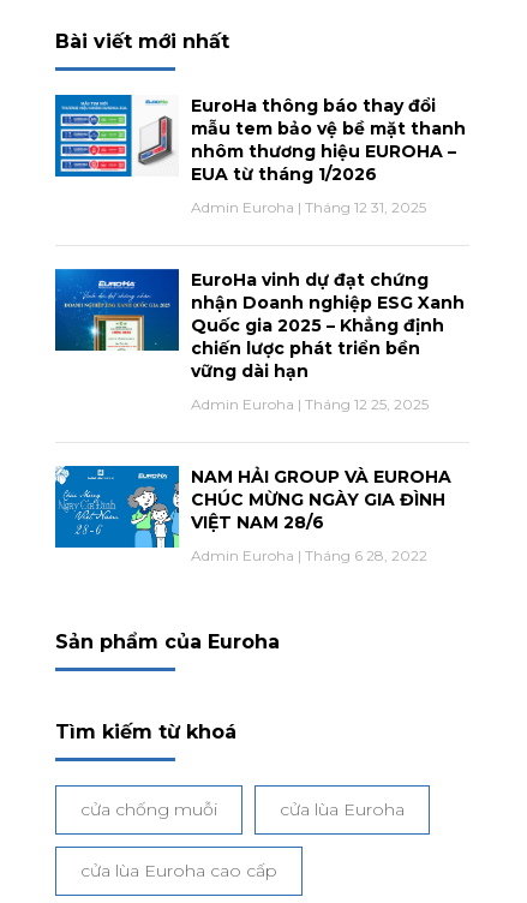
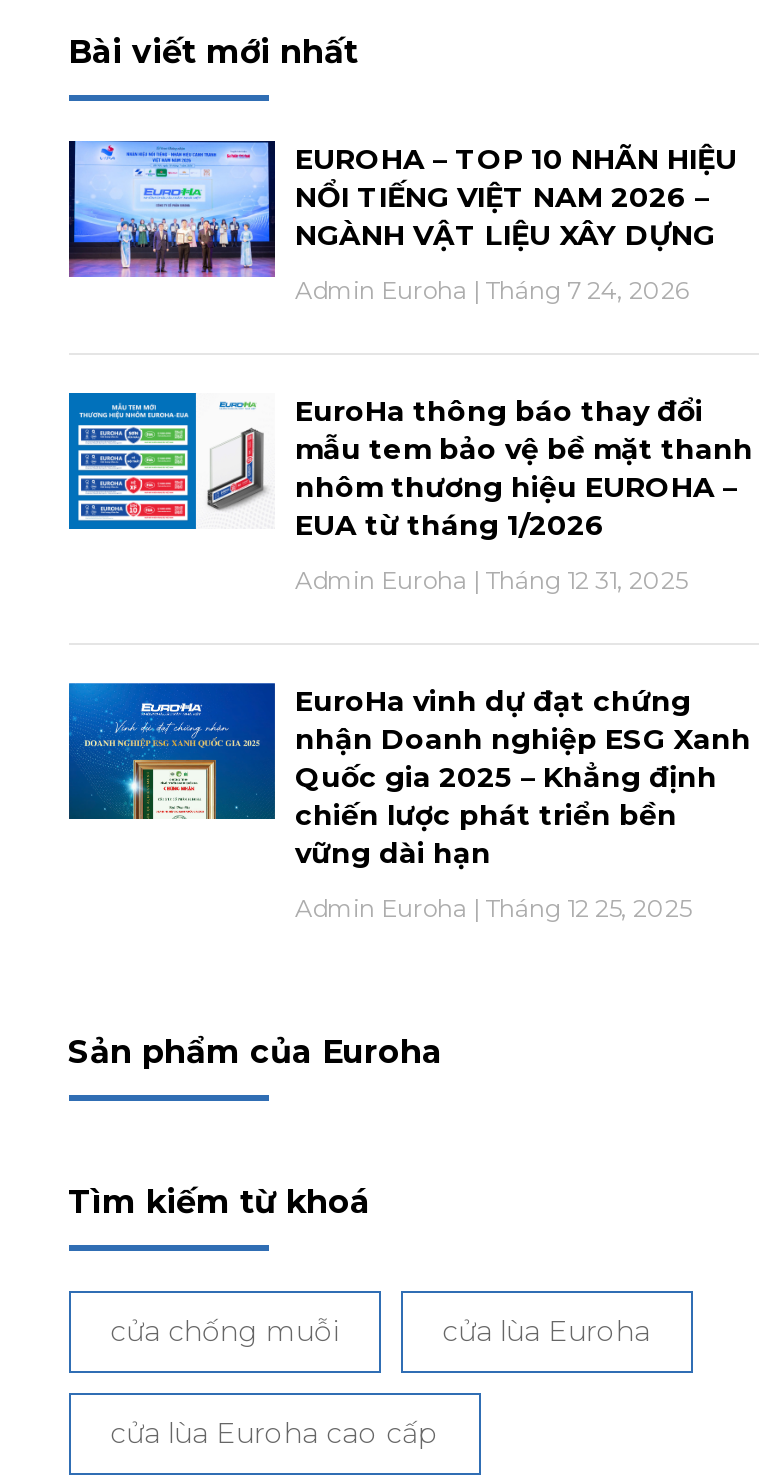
+ [image]
+ EUROHA – TOP 10 NHÃN HIỆU
+ NỔI TIẾNG VIỆT NAM 2026 –
+ NGÀNH VẬT LIỆU XÂY DỰNG
+ Admin Euroha Tháng 7 24, 2026

moved down: [image] | EuroHa thông báo thay đổi | mẫu tem bảo vệ bề mặt thanh | ... | vững dài hạn | Admin Euroha Tháng 12 25, 2025

- [image]
- NAM HẢI GROUP VÀ EUROHA
- CHÚC MỪNG NGÀY GIA ĐÌNH
- VIỆT NAM 28/6
- Admin Euroha Tháng 6 28, 2022
